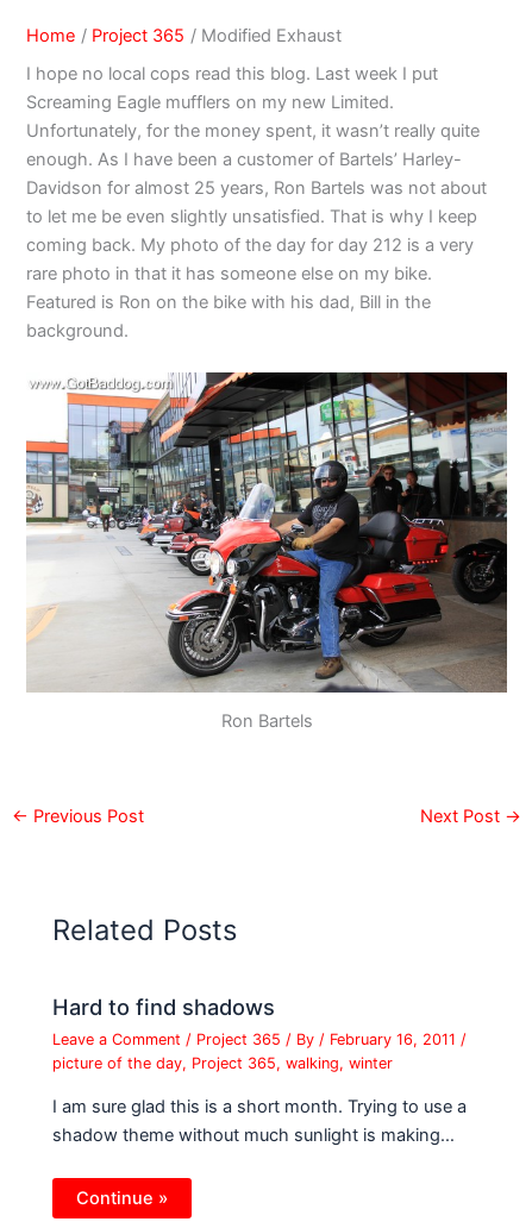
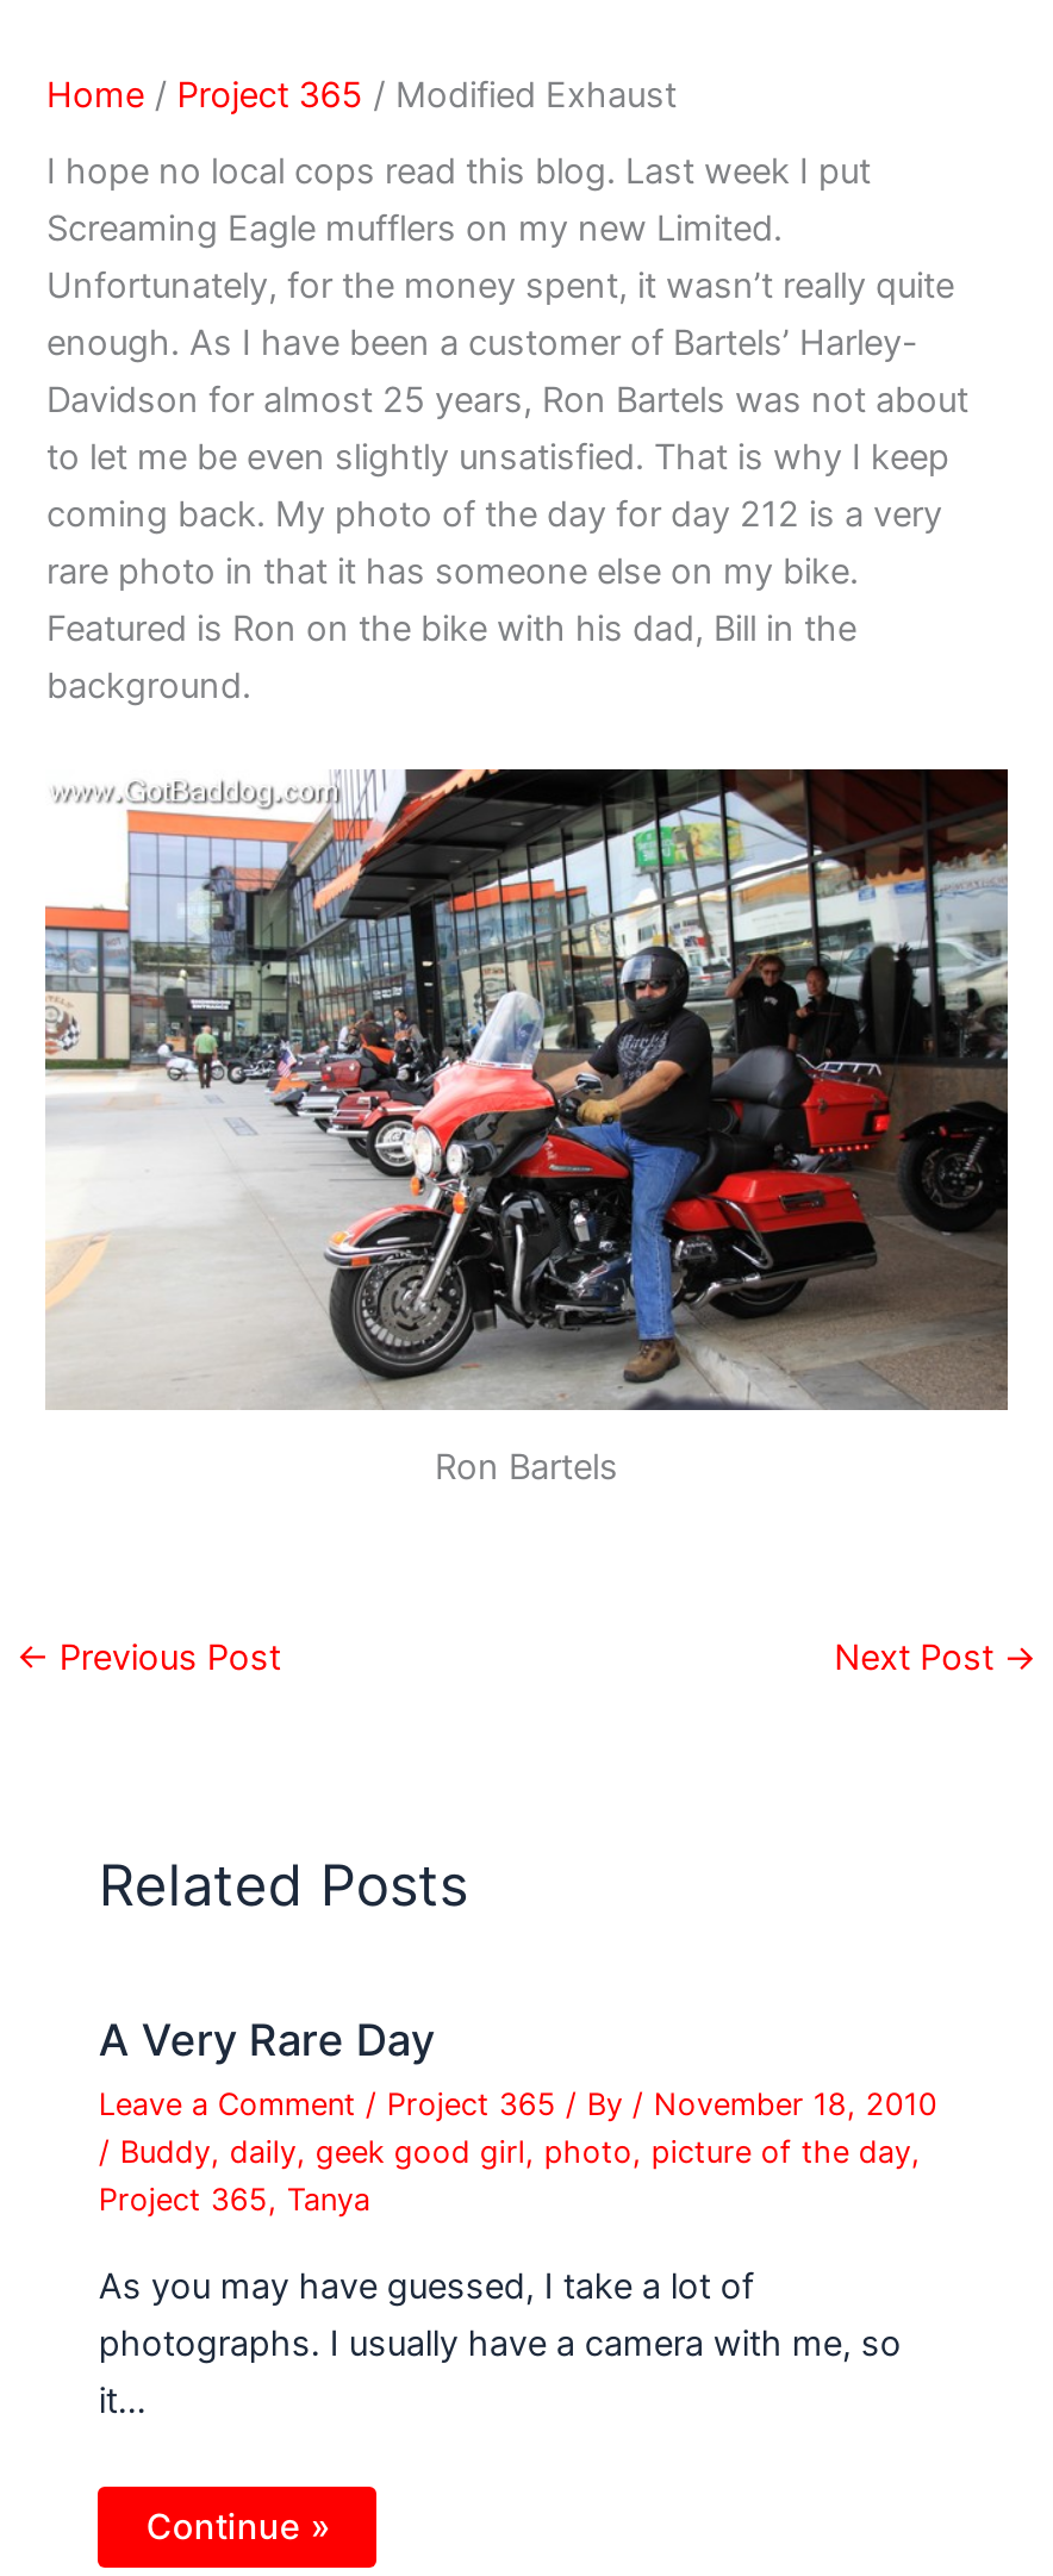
- Hard to find shadows
- Leave a Comment / Project 365 / By / February 16, 2011 /
- picture of the day, Project 365, walking, winter
+ A Very Rare Day
+ Leave a Comment / Project 365 / By / November 18, 2010
+ / Buddy, daily, geek good girl, photo, picture of the day,
+ Project 365, Tanya

- I am sure glad this is a short month. Trying to use a
- shadow theme without much sunlight is making…
+ As you may have guessed, I take a lot of
+ photographs. I usually have a camera with me, so
+ it…
